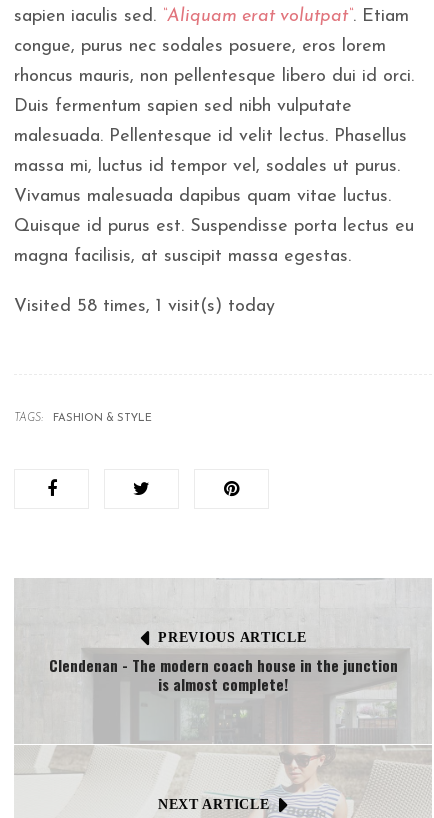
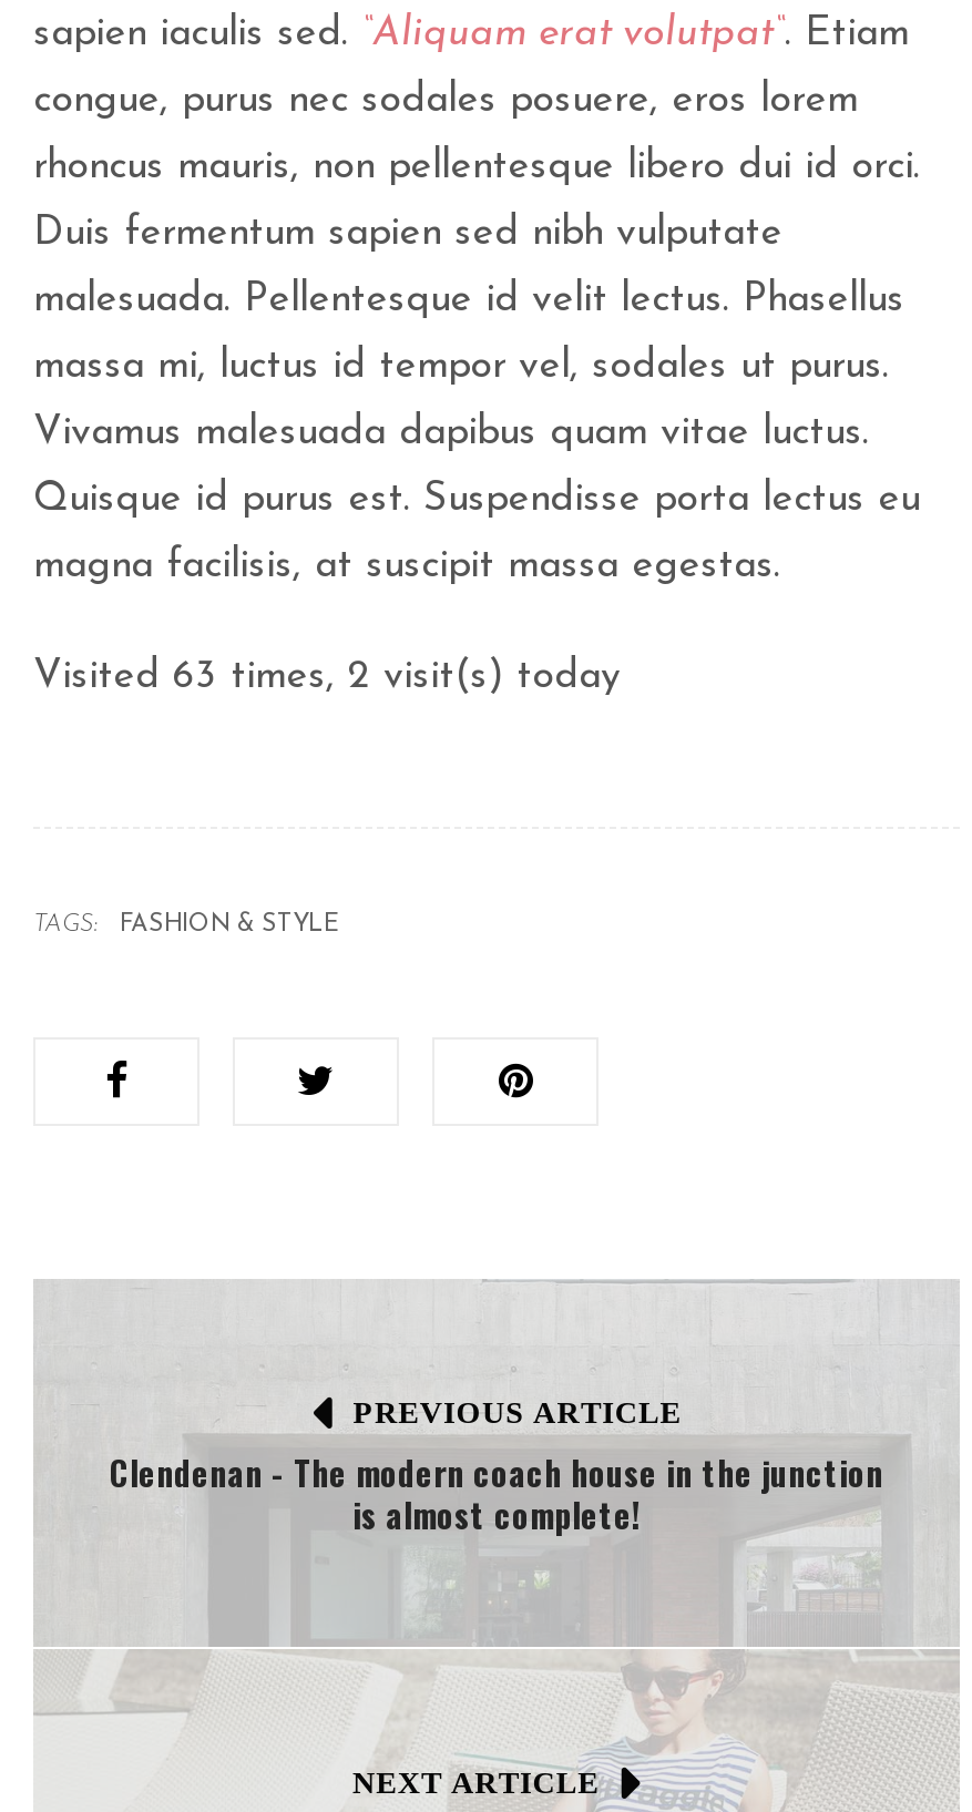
- Visited 58 times, 1 visit(s) today
+ Visited 63 times, 2 visit(s) today
